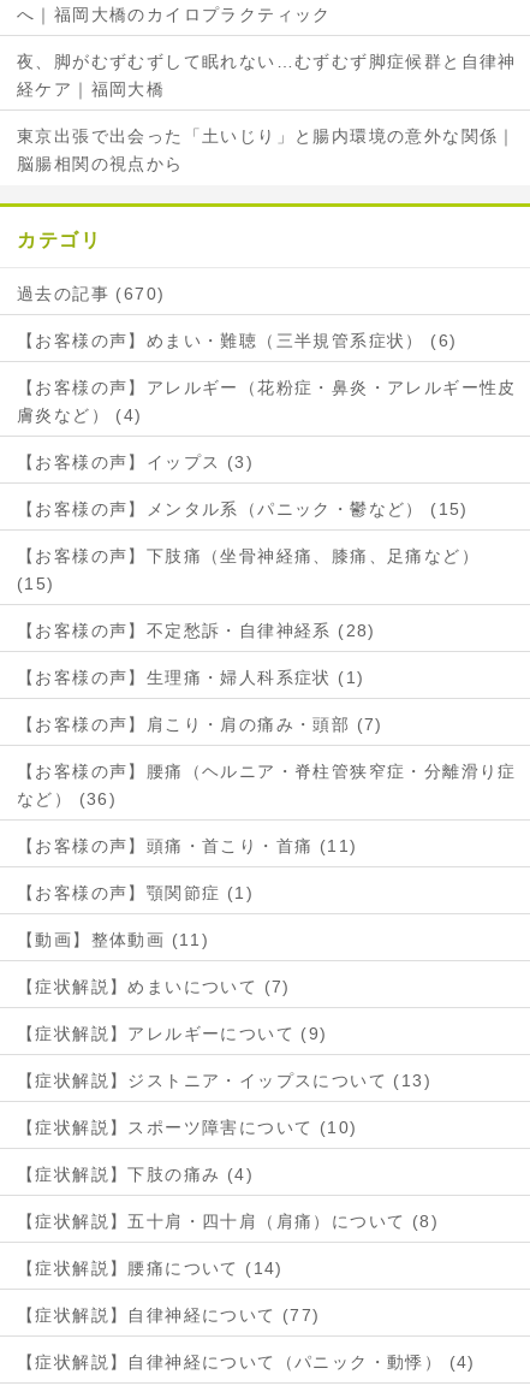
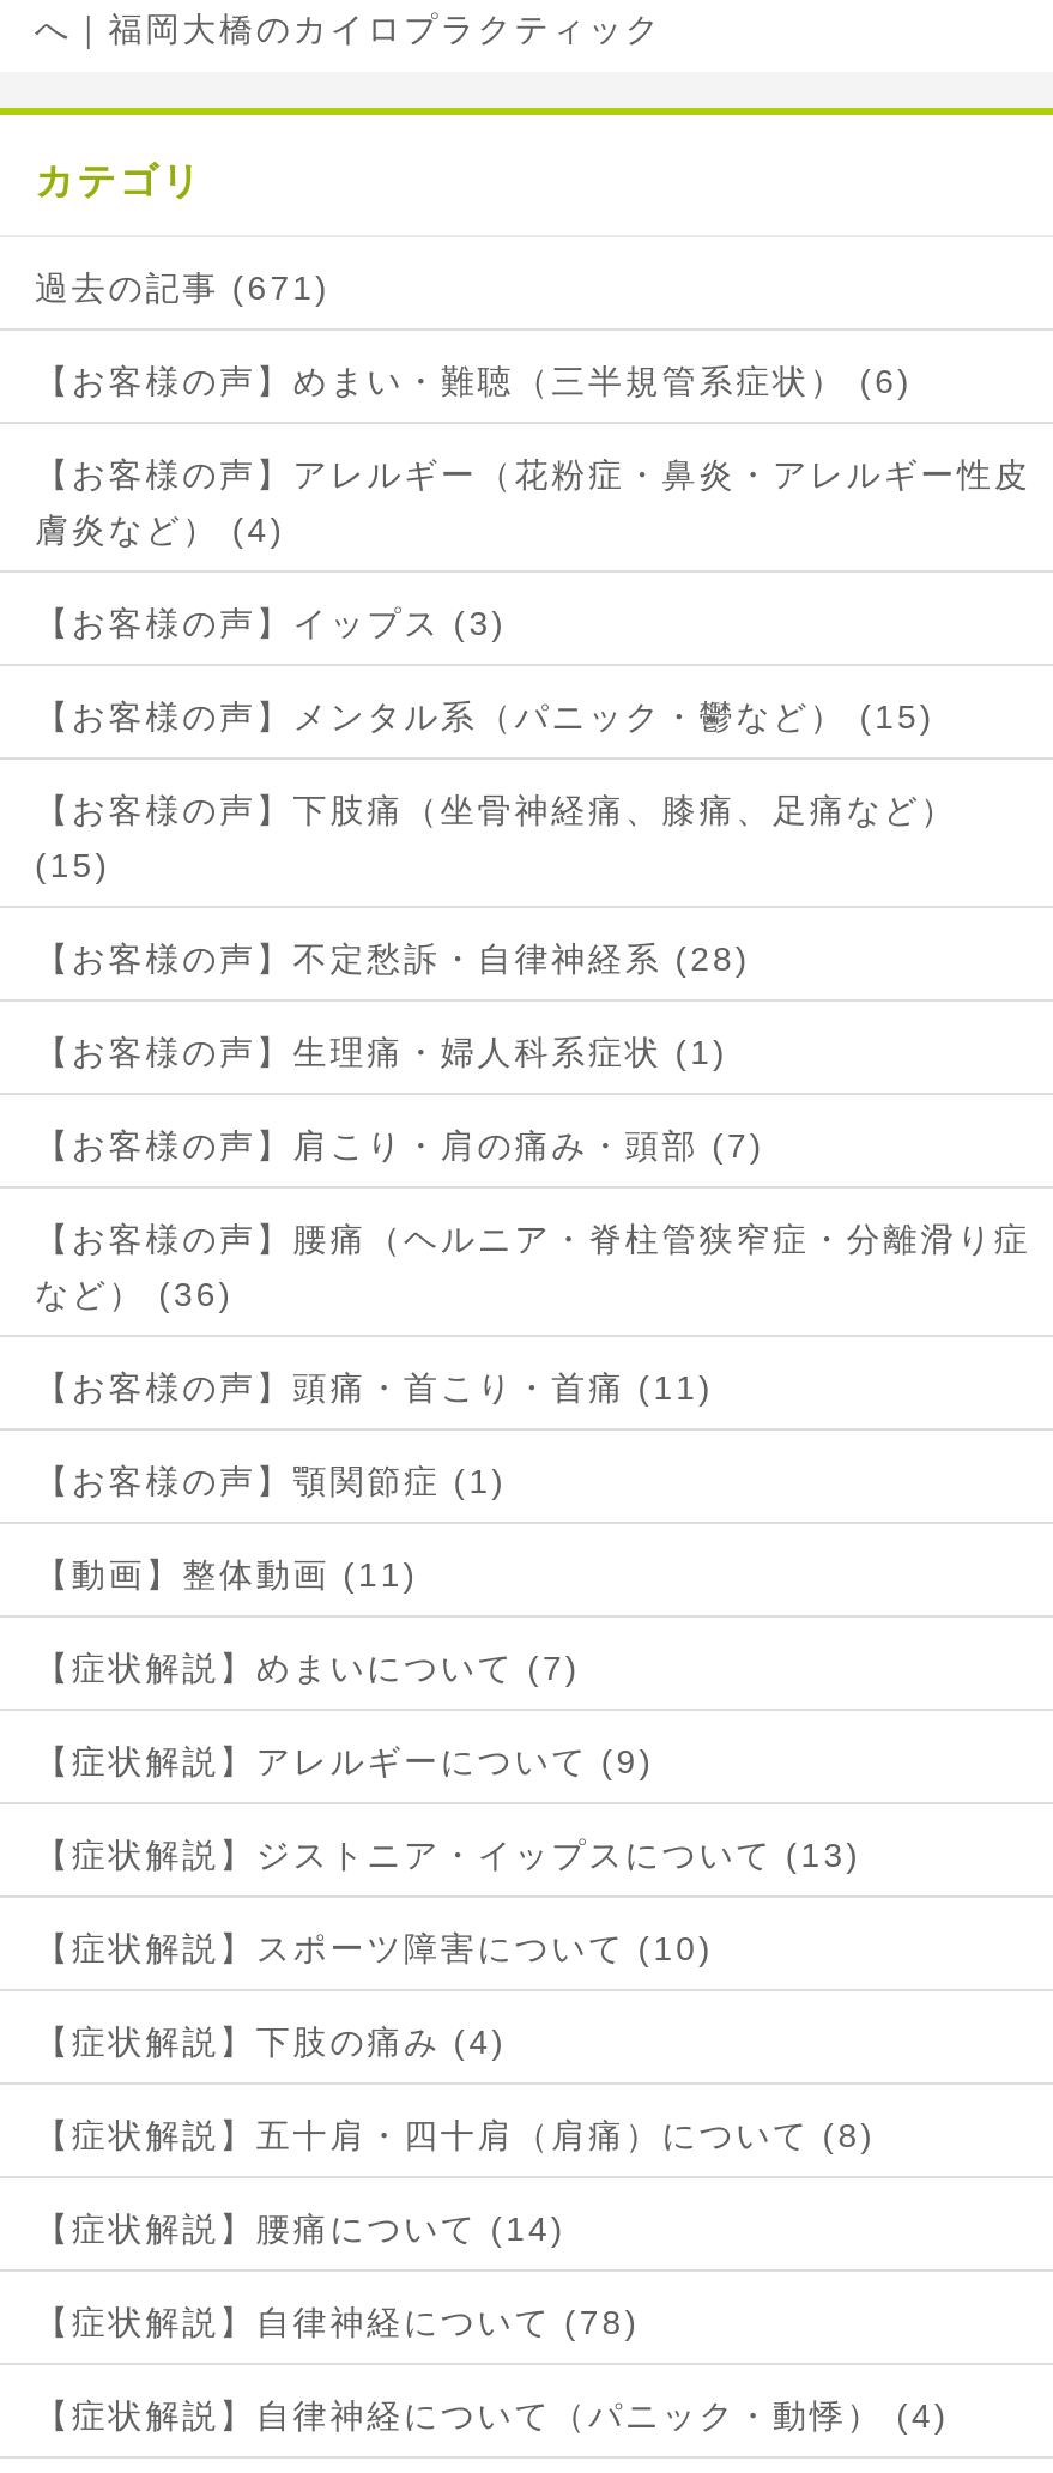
- 夜、脚がむずむずして眠れない…むずむず脚症候群と自律神
- 経ケア｜福岡大橋
- 東京出張で出会った「土いじり」と腸内環境の意外な関係｜
- 脳腸相関の視点から

- 過去の記事 (670)
+ 過去の記事 (671)

- 【症状解説】自律神経について (77)
+ 【症状解説】自律神経について (78)
